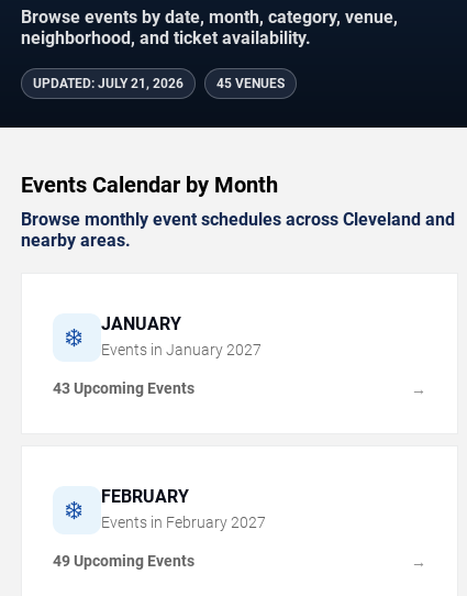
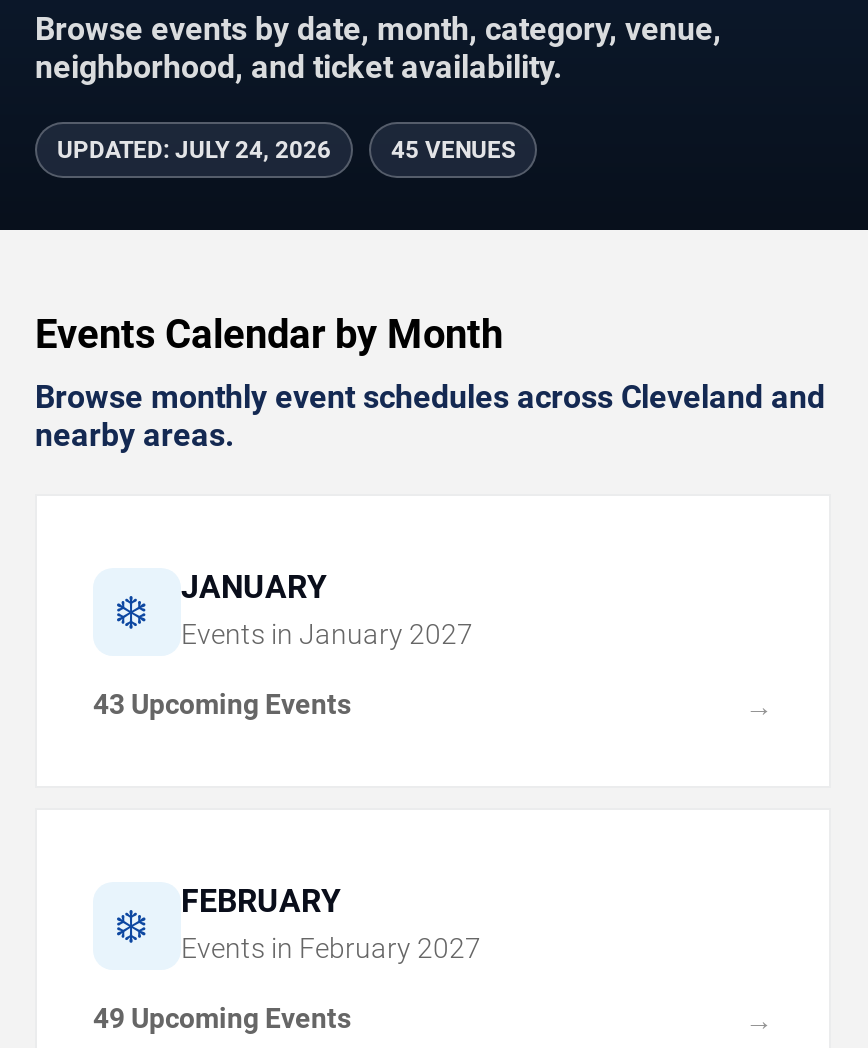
- UPDATED: JULY 21, 2026
+ UPDATED: JULY 24, 2026
